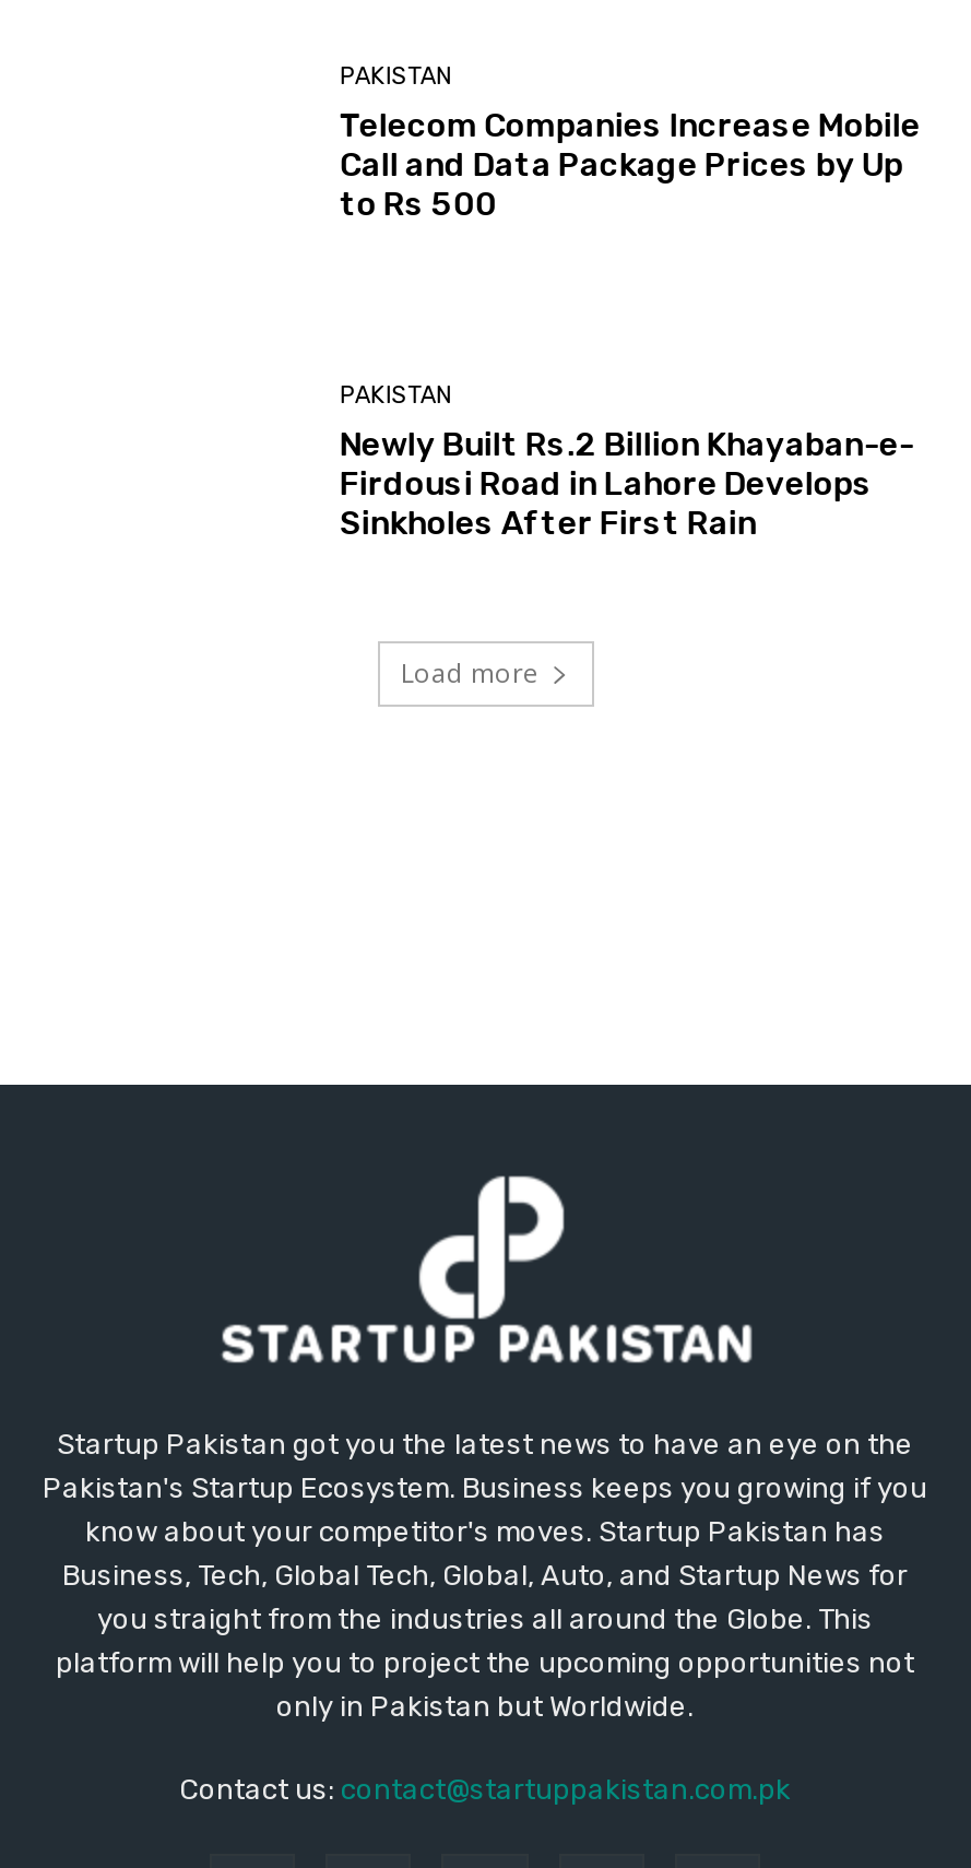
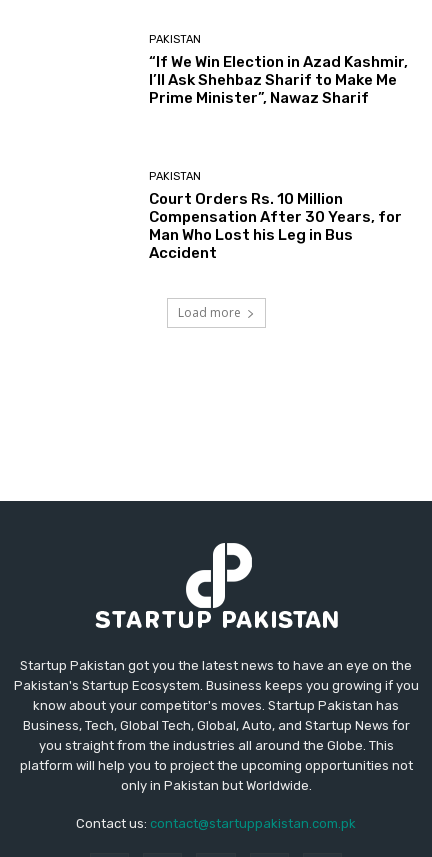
- Telecom Companies Increase Mobile
- Call and Data Package Prices by Up
- to Rs 500
+ “If We Win Election in Azad Kashmir,
+ I’ll Ask Shehbaz Sharif to Make Me
+ Prime Minister”, Nawaz Sharif

- Newly Built Rs.2 Billion Khayaban-e-
- Firdousi Road in Lahore Develops
- Sinkholes After First Rain
+ Court Orders Rs. 10 Million
+ Compensation After 30 Years, for
+ Man Who Lost his Leg in Bus
+ Accident
